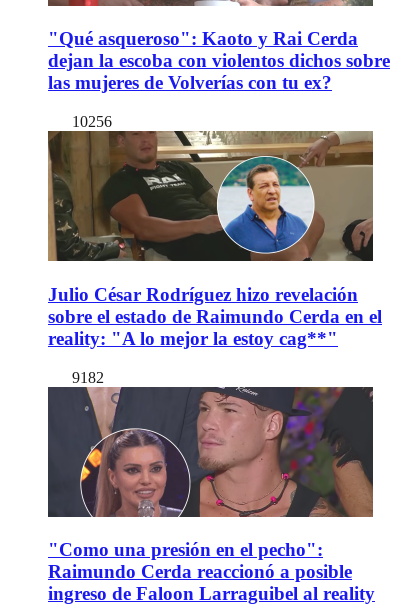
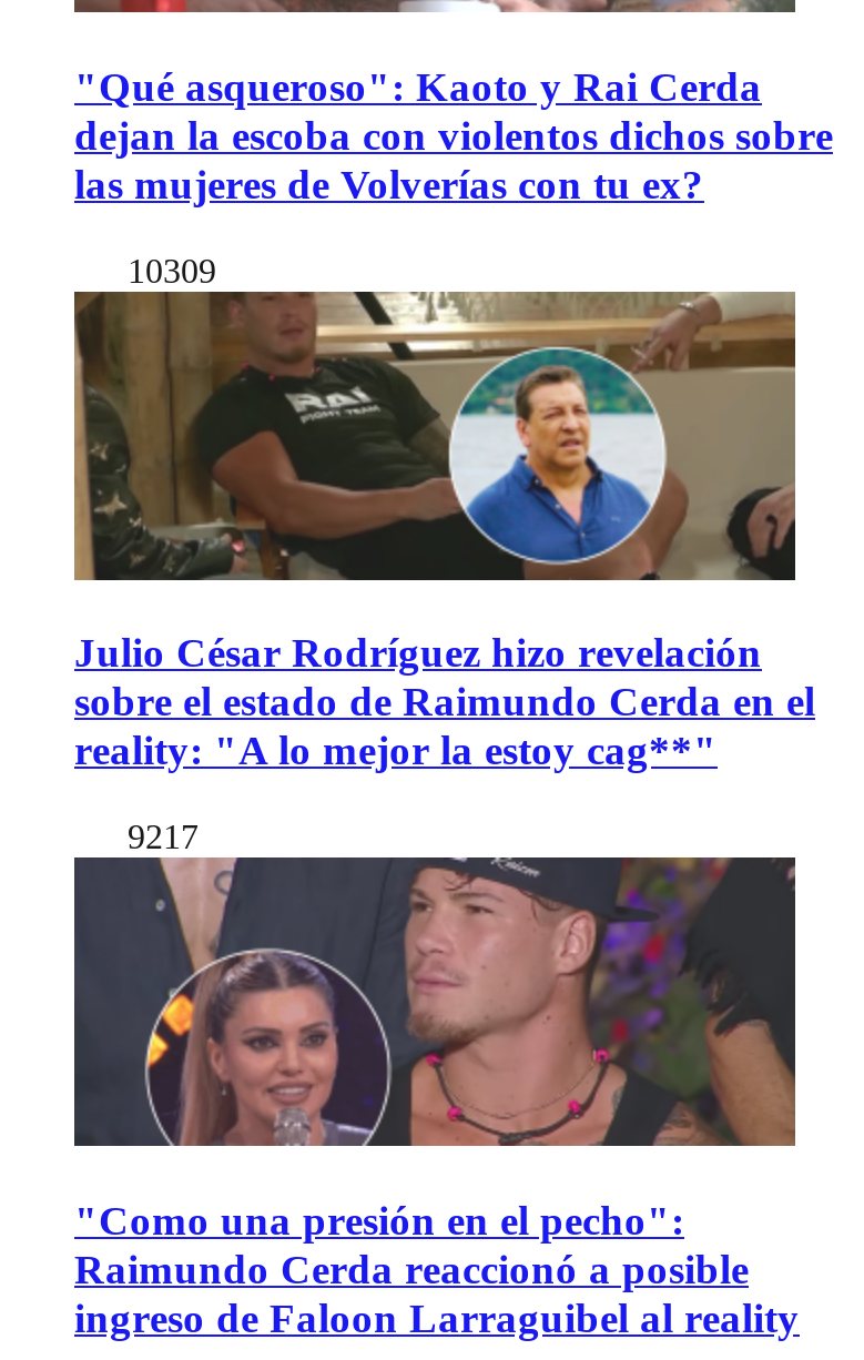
- 10256
+ 10309

- 9182
+ 9217
